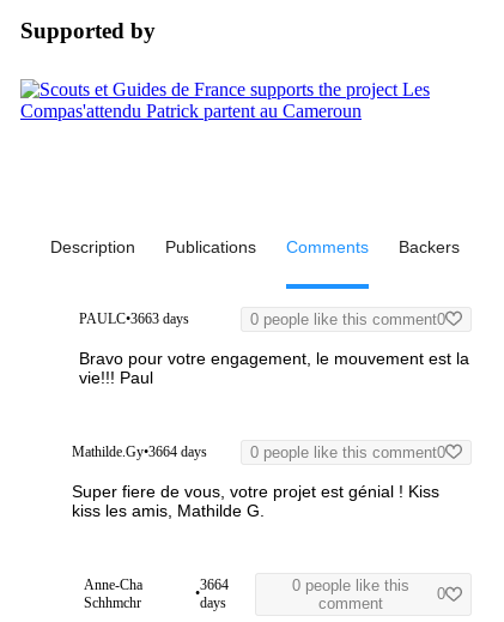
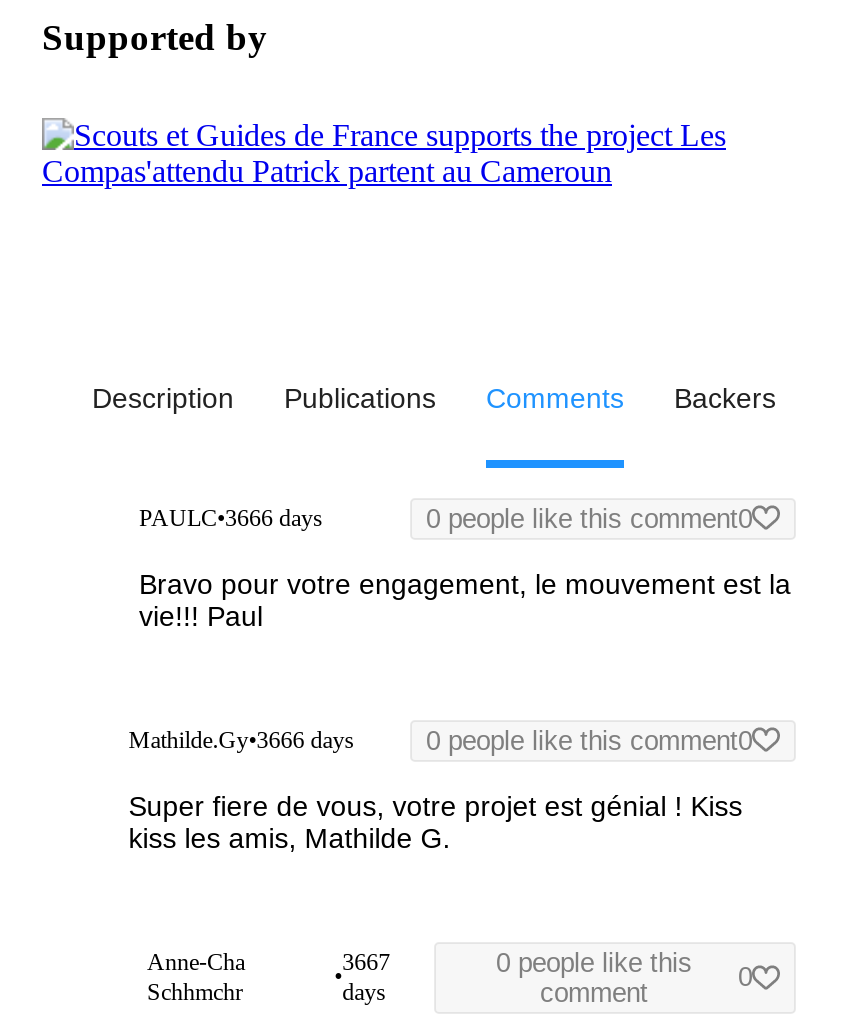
- PAULC•3663 days
+ PAULC•3666 days

- Mathilde.Gy•3664 days
+ Mathilde.Gy•3666 days

- 3664
+ 3667
